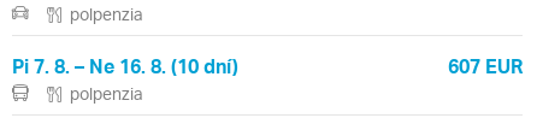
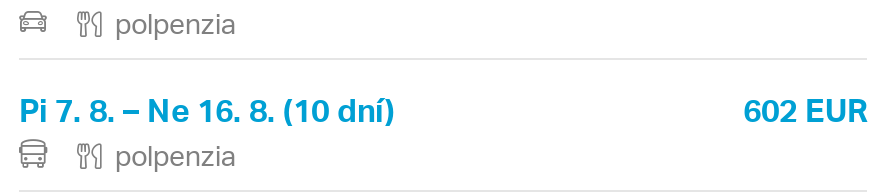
- 607 EUR
+ 602 EUR
